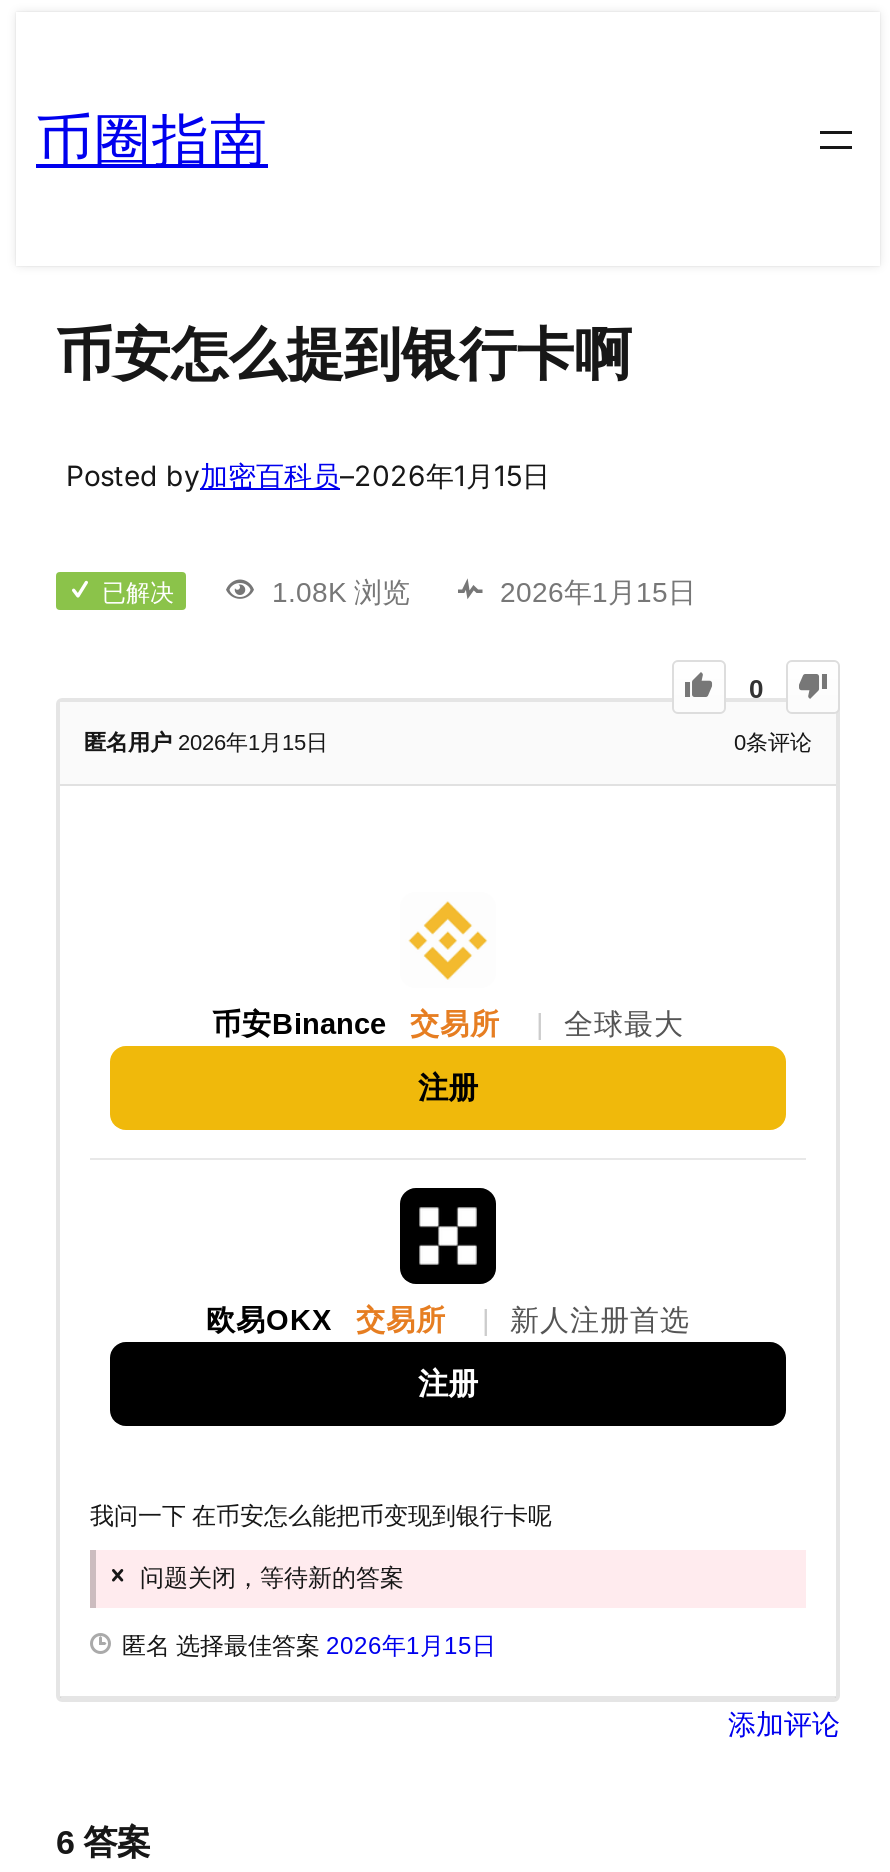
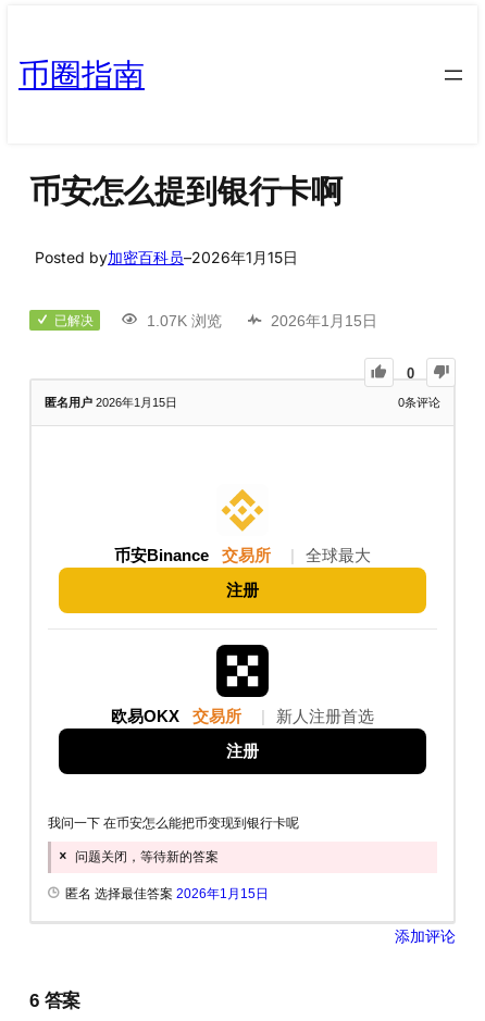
- 1.08K 浏览
+ 1.07K 浏览
